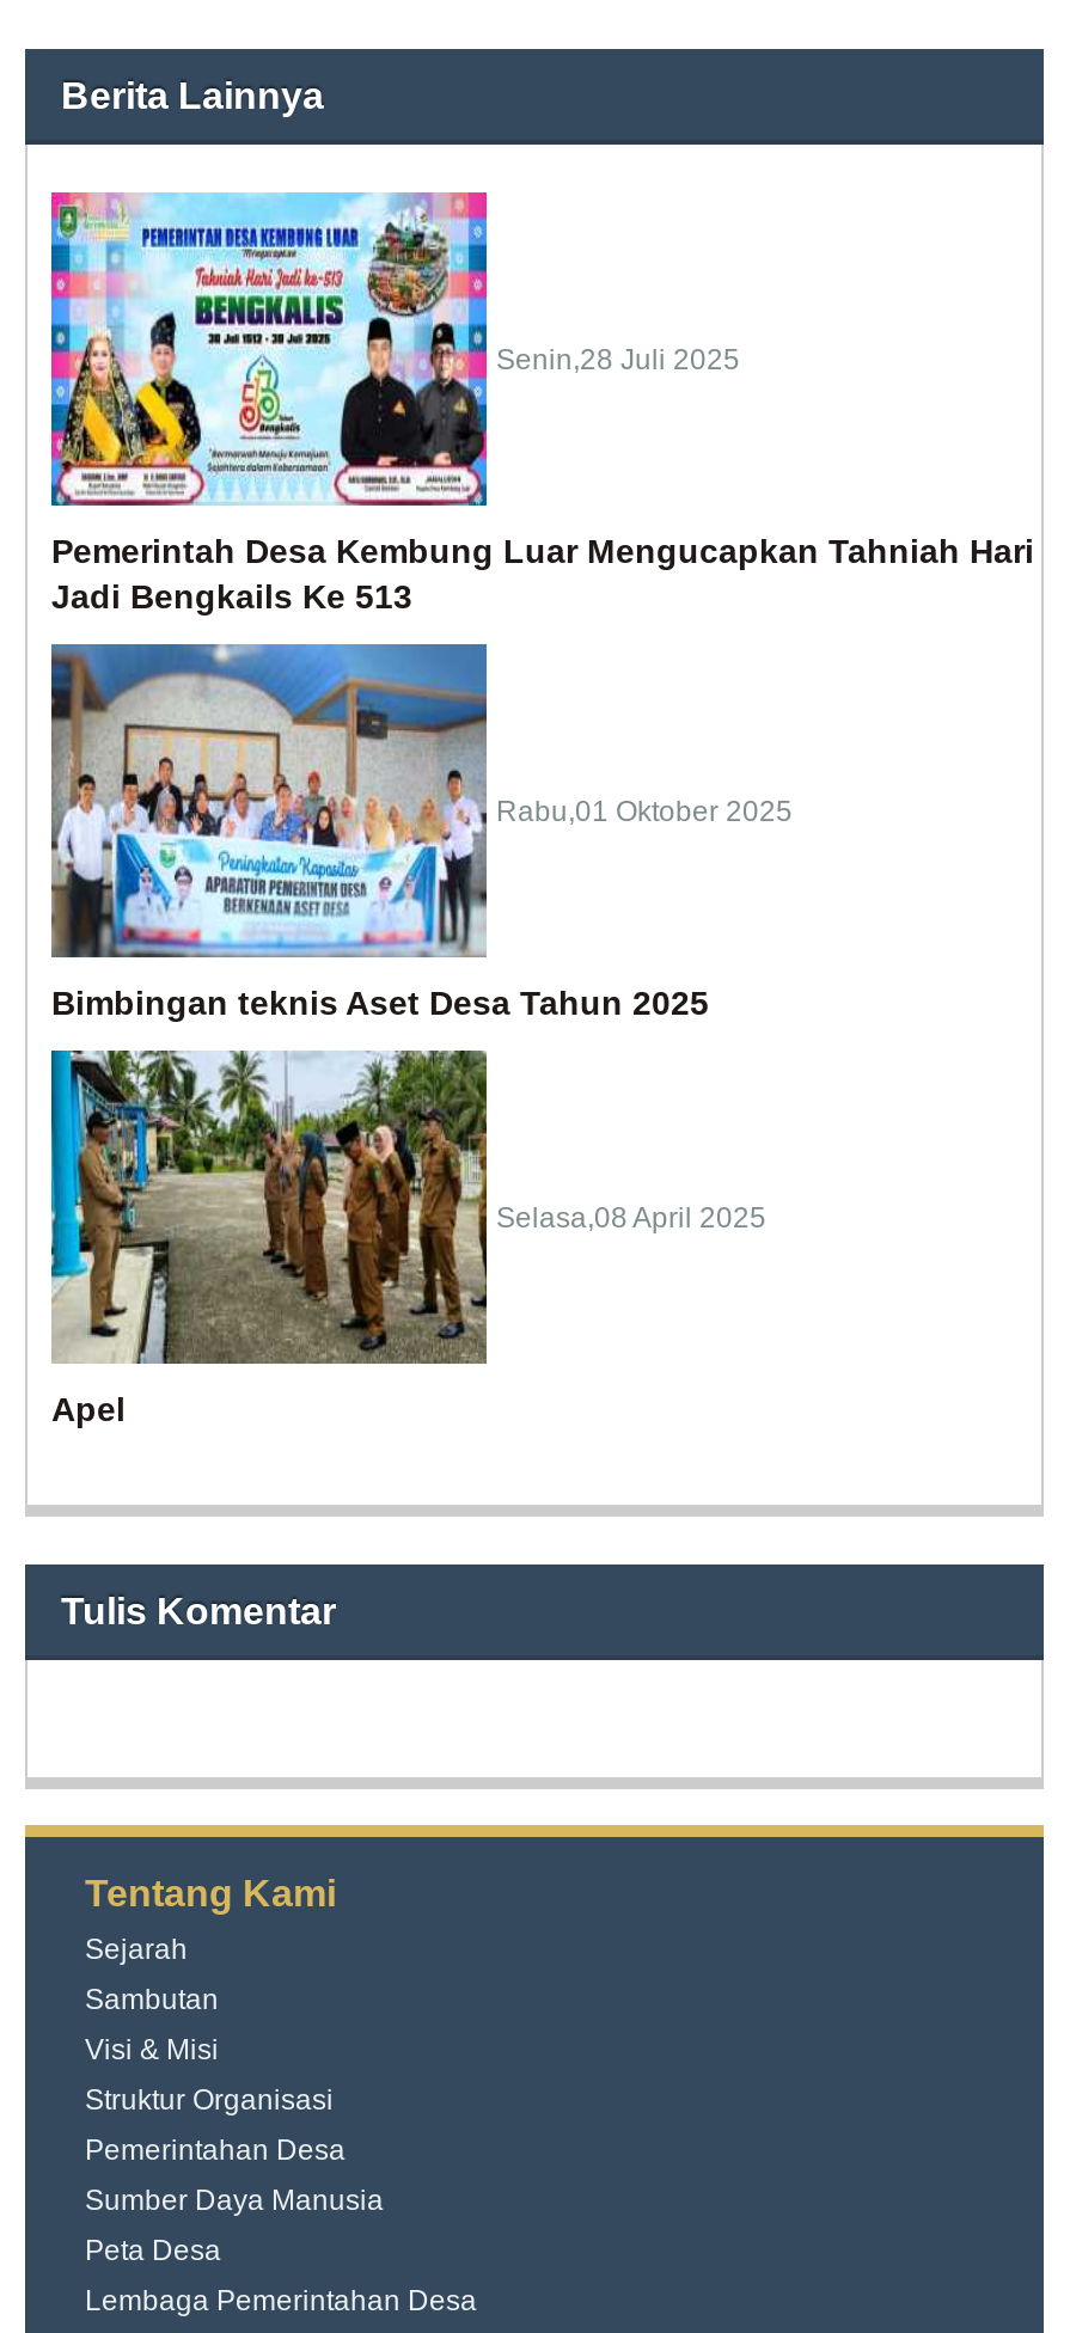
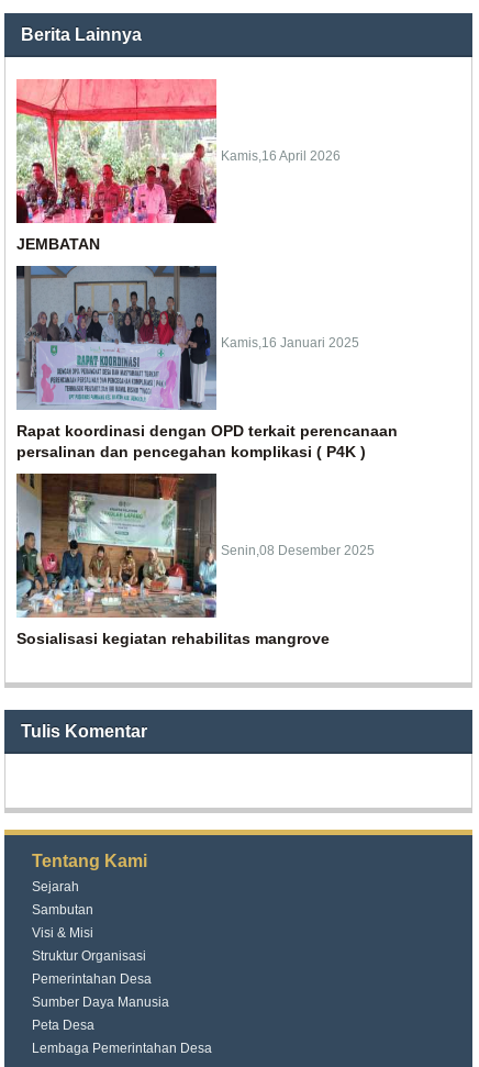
- [image]
- Senin,28 Juli 2025
+ [image]
+ Kamis,16 April 2026

- Pemerintah Desa Kembung Luar Mengucapkan Tahniah Hari
- Jadi Bengkails Ke 513
+ JEMBATAN

- [image]
- Rabu,01 Oktober 2025
+ [image]
+ Kamis,16 Januari 2025

- Bimbingan teknis Aset Desa Tahun 2025
+ Rapat koordinasi dengan OPD terkait perencanaan
+ persalinan dan pencegahan komplikasi ( P4K )

- [image]
- Selasa,08 April 2025
+ [image]
+ Senin,08 Desember 2025

- Apel
+ Sosialisasi kegiatan rehabilitas mangrove
